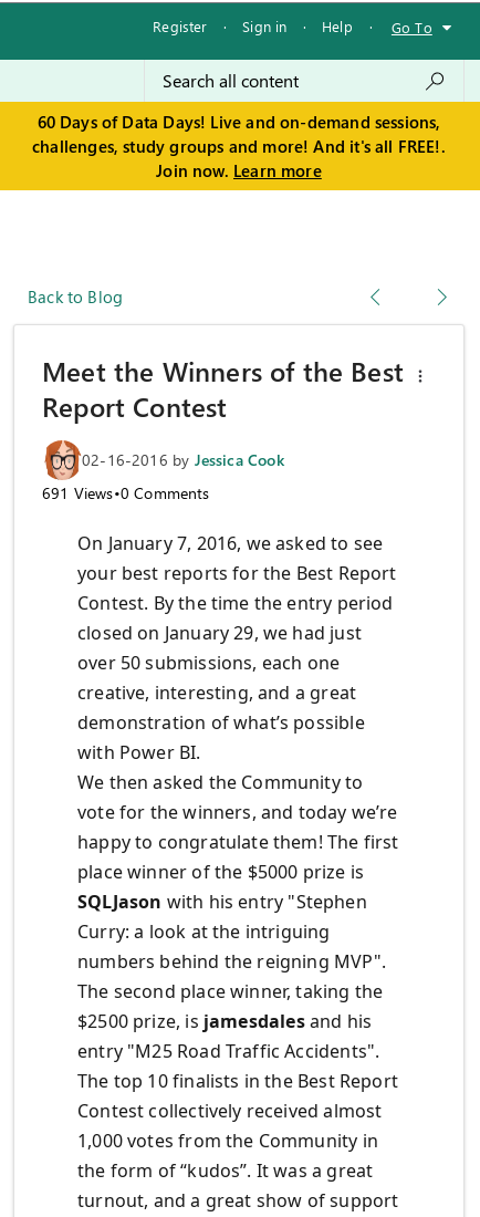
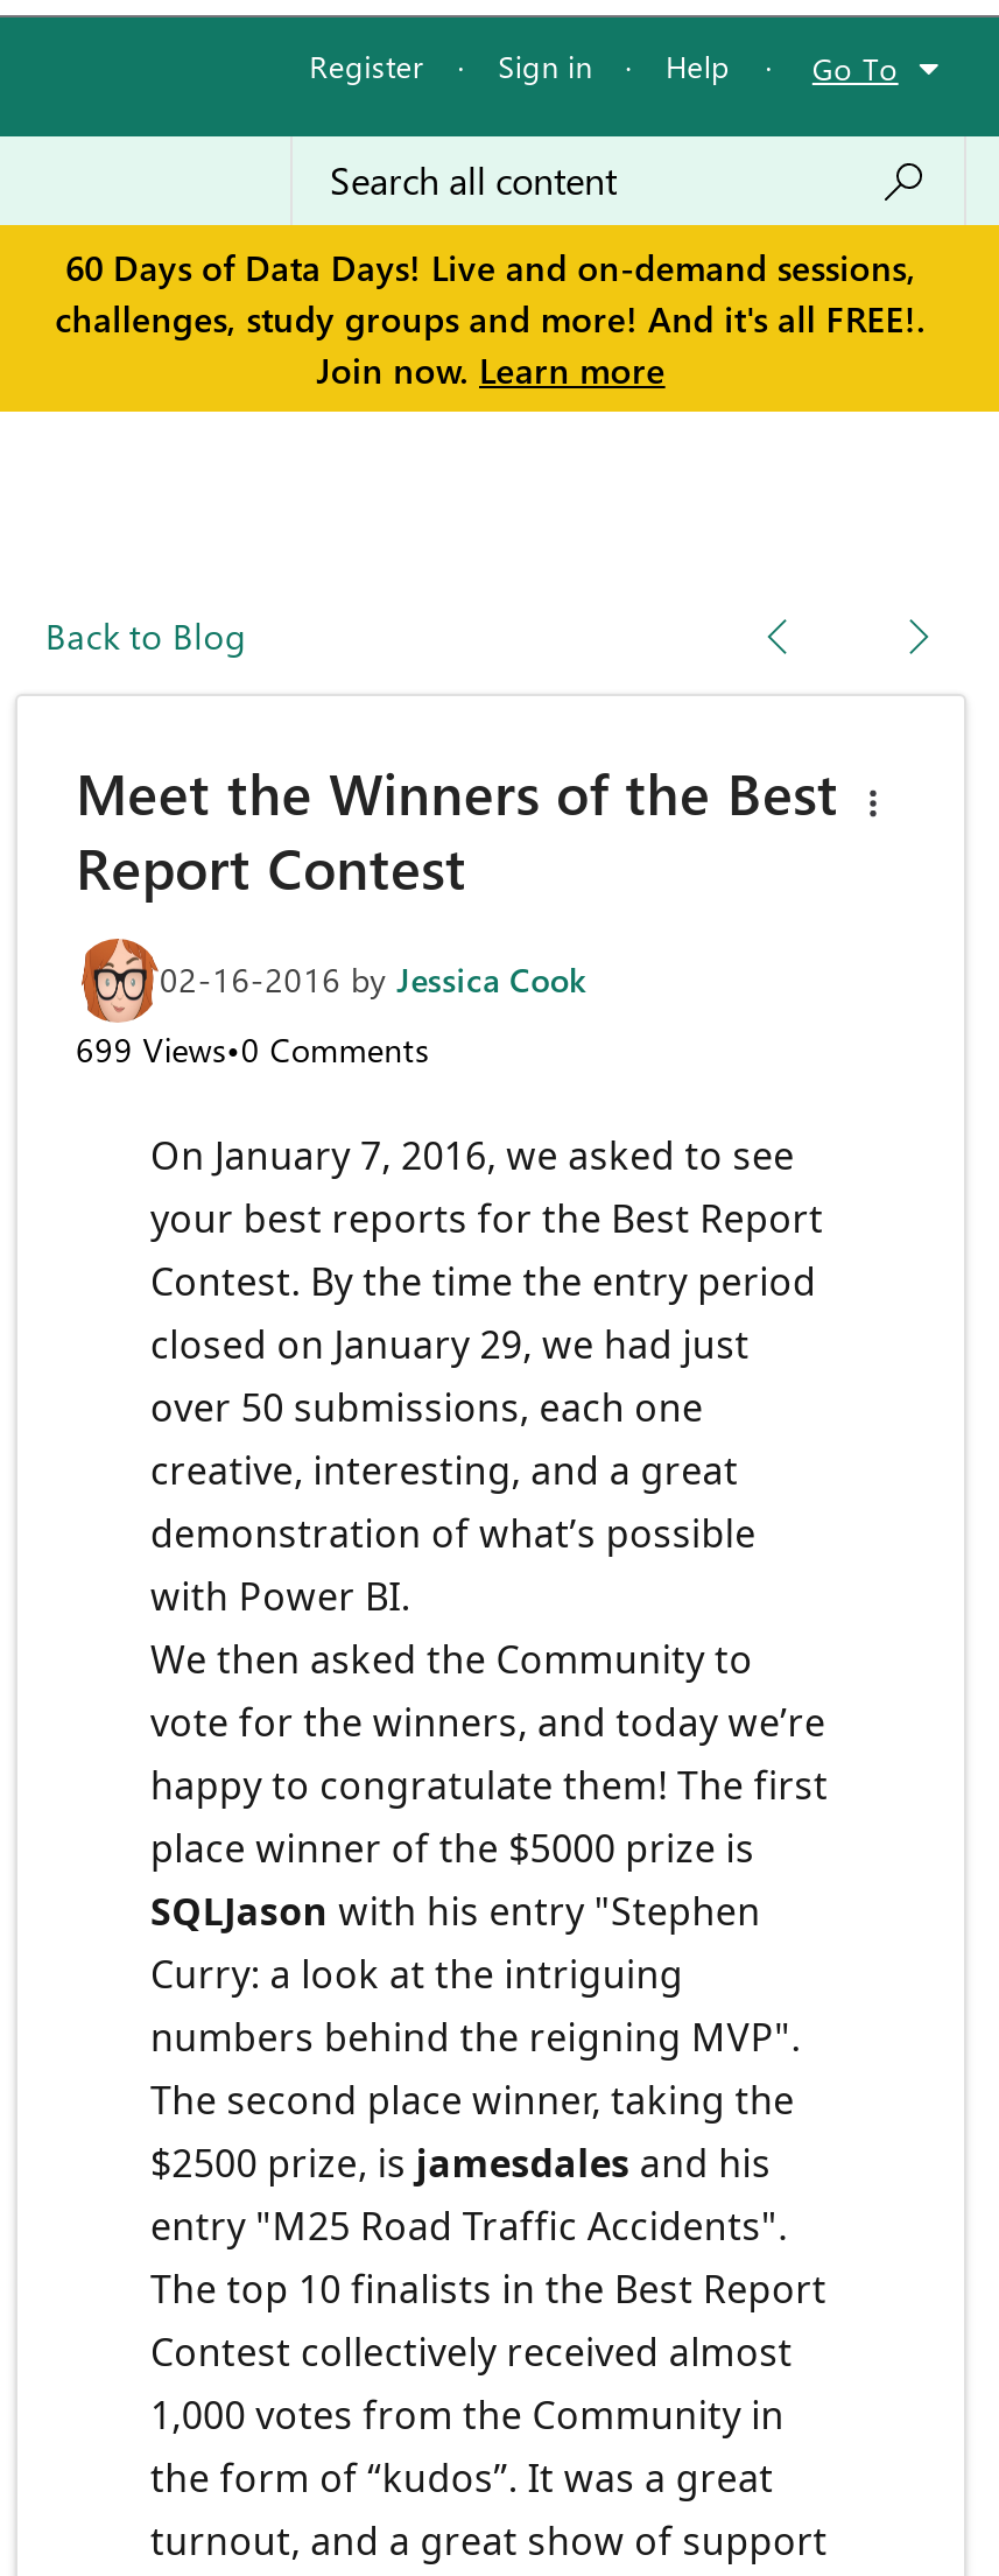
- 691 Views•0 Comments
+ 699 Views•0 Comments
